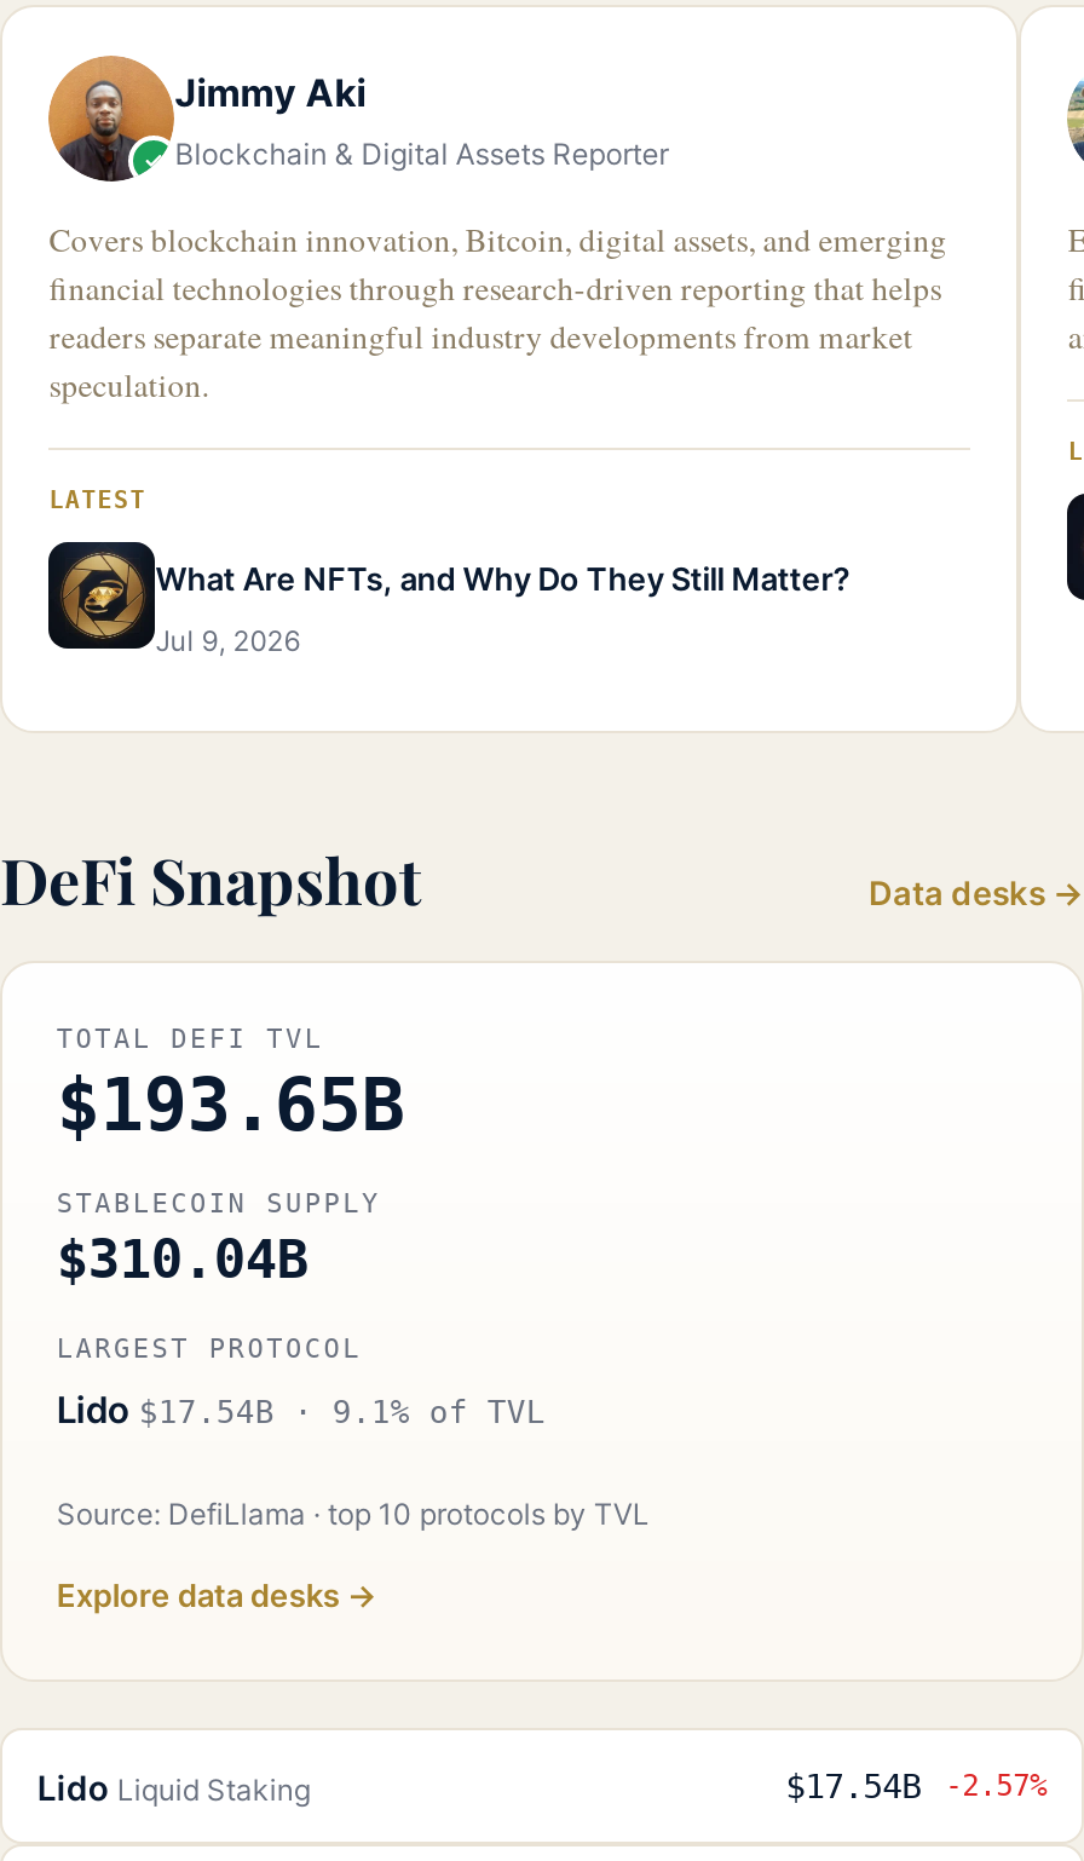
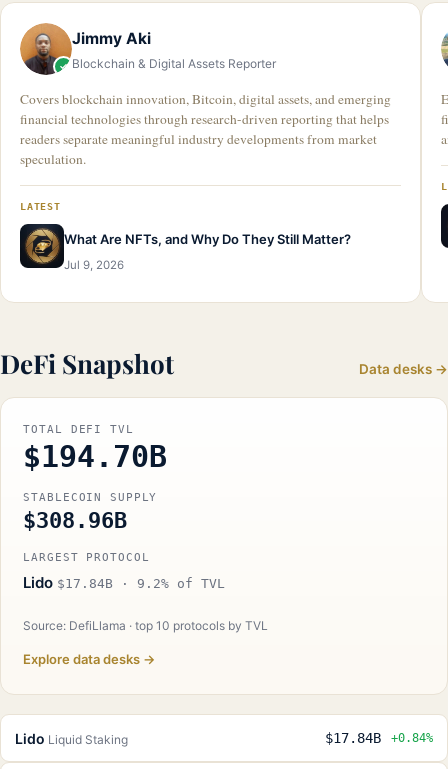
- $193.65B
+ $194.70B

- $310.04B
+ $308.96B

- Lido $17.54B · 9.1% of TVL
+ Lido $17.84B · 9.2% of TVL

- $17.54B
- -2.57%
+ $17.84B
+ +0.84%
